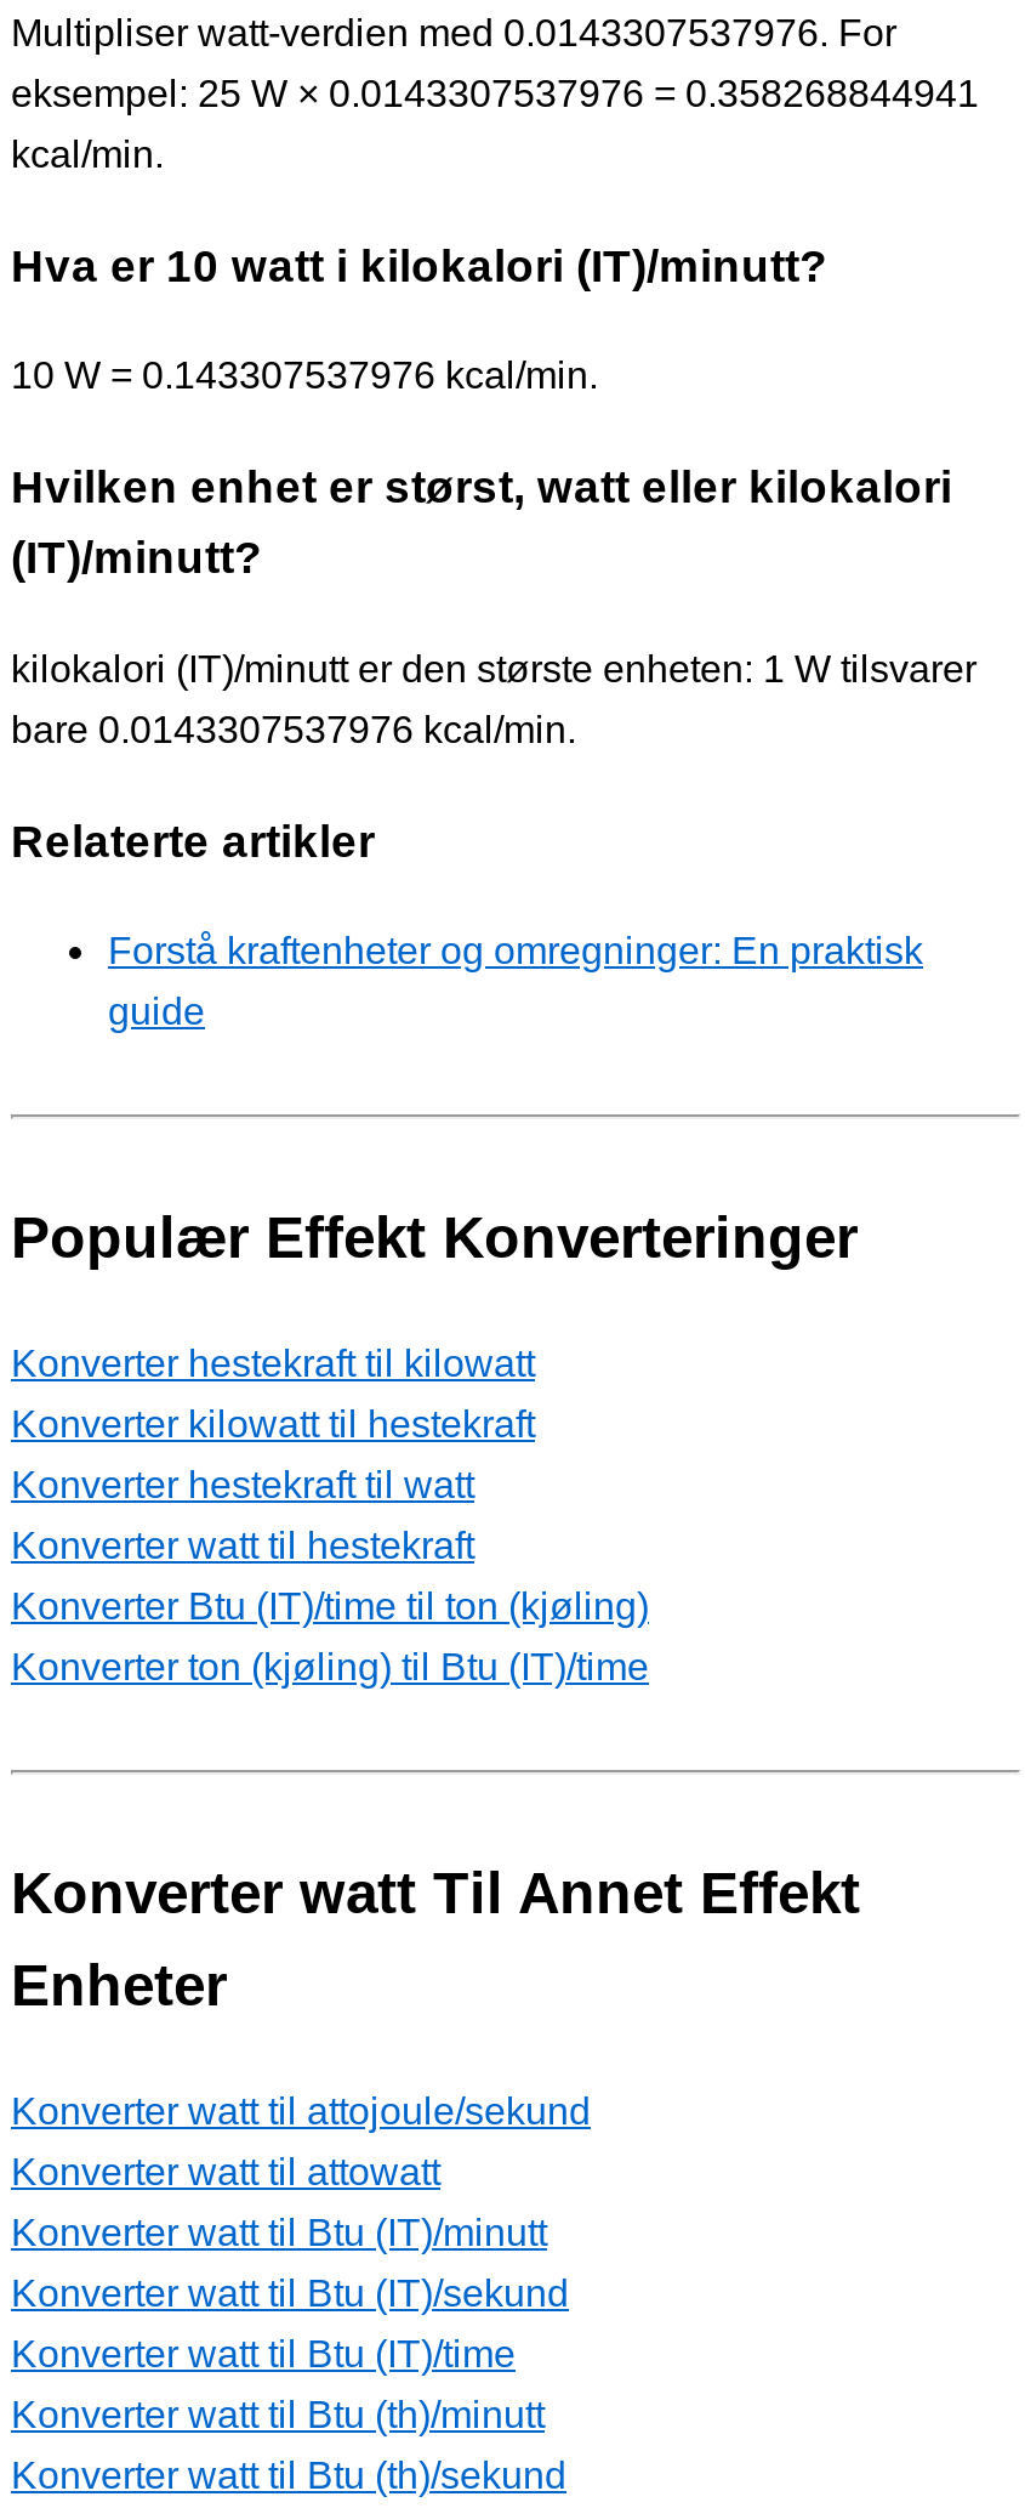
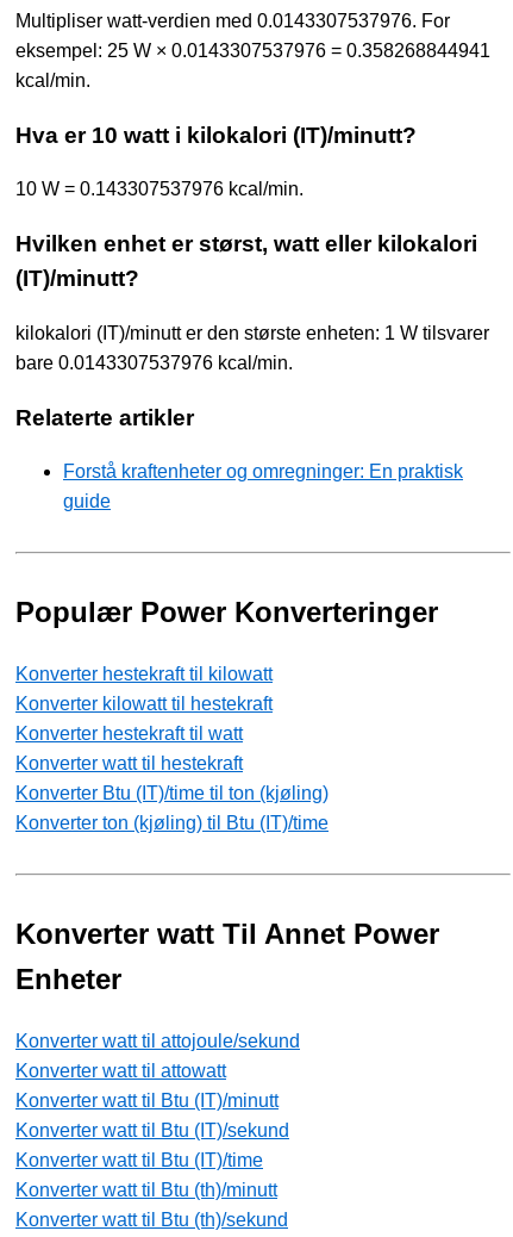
- Populær Effekt Konverteringer
+ Populær Power Konverteringer

- Konverter watt Til Annet Effekt
+ Konverter watt Til Annet Power
